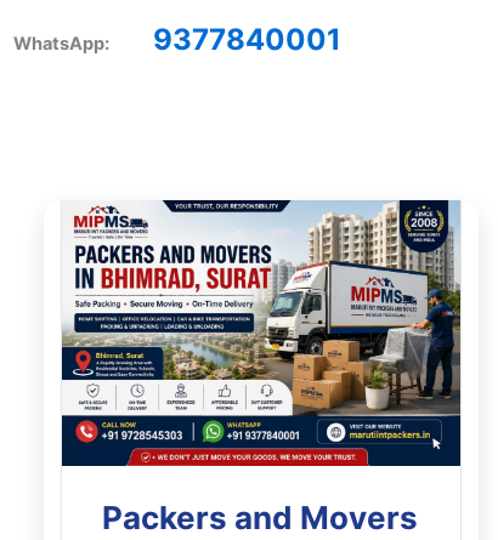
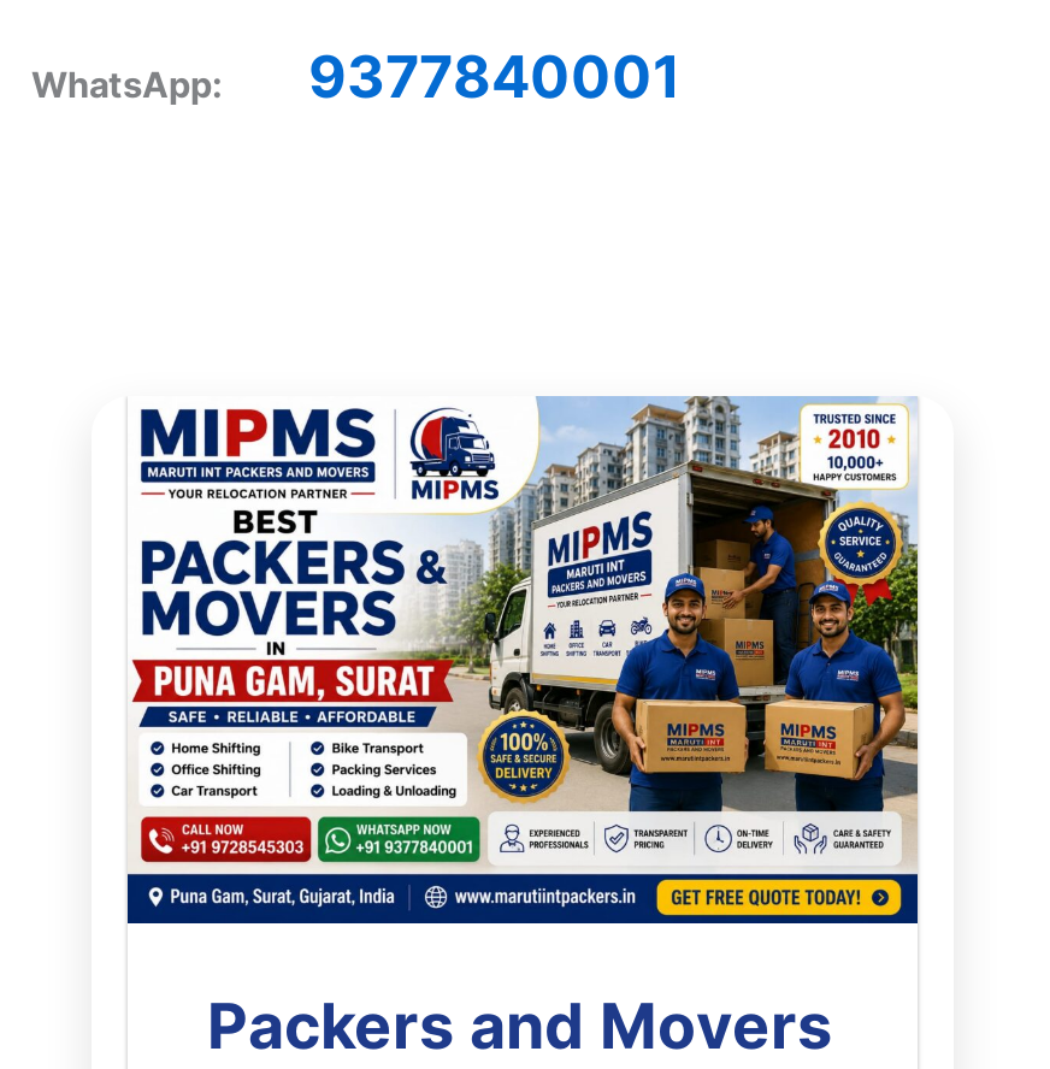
- [image]
+ [image]
